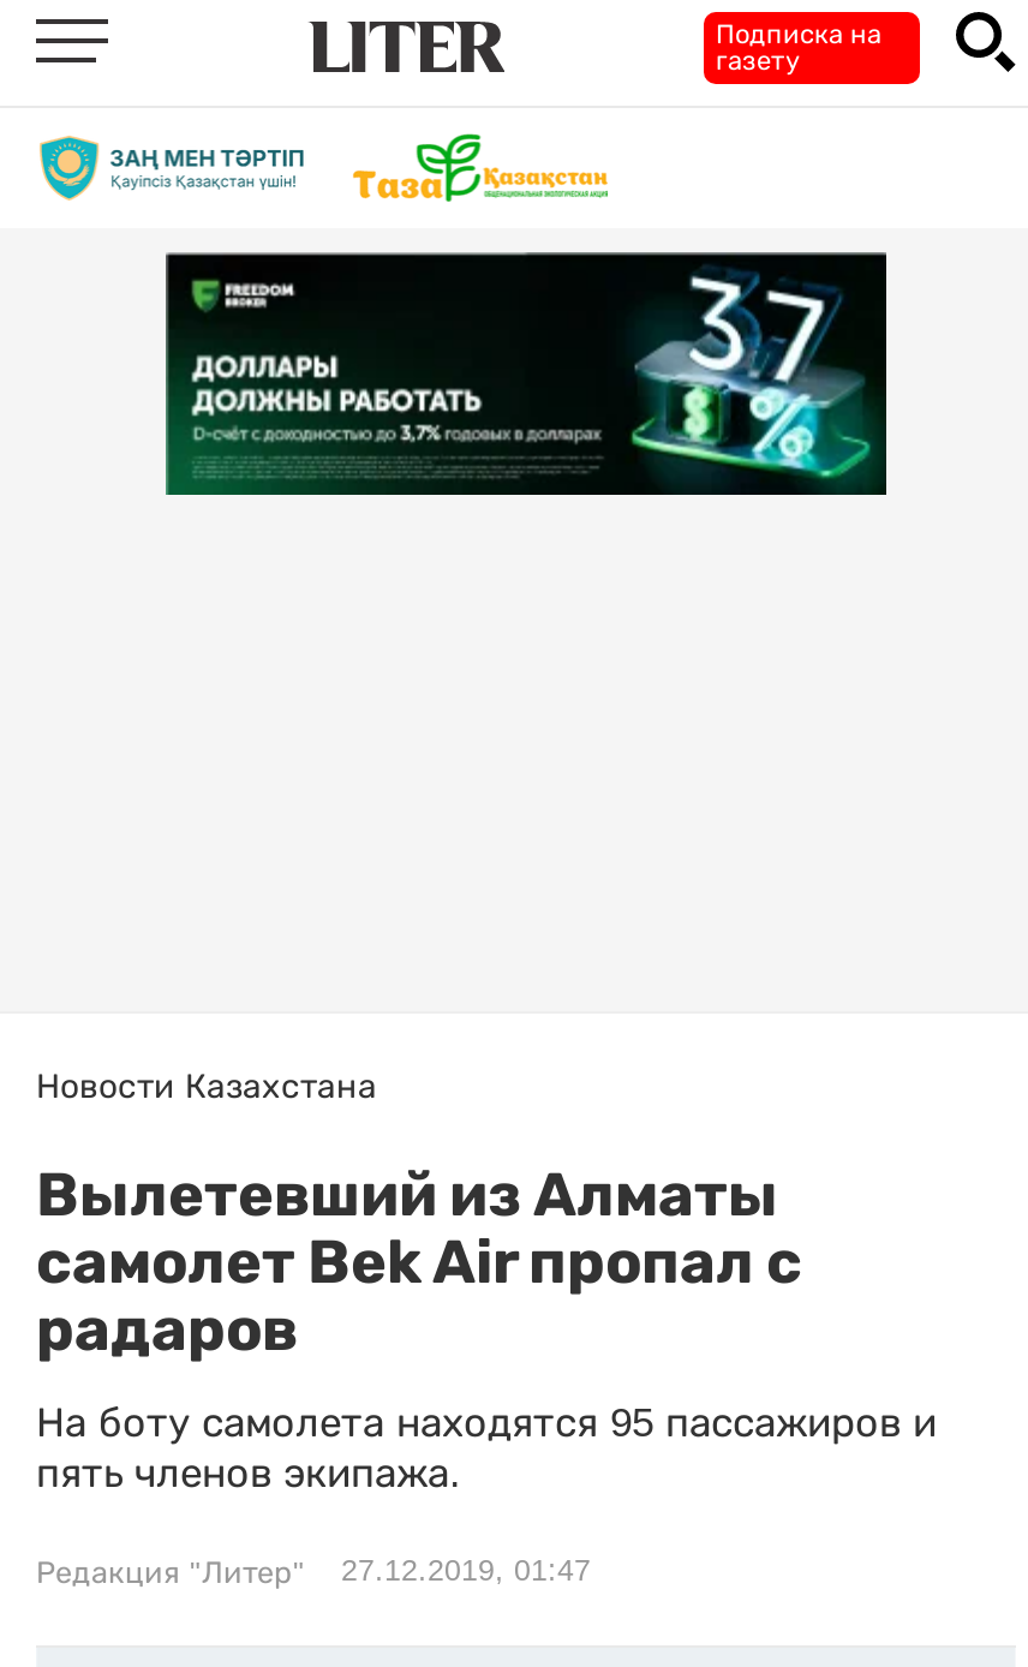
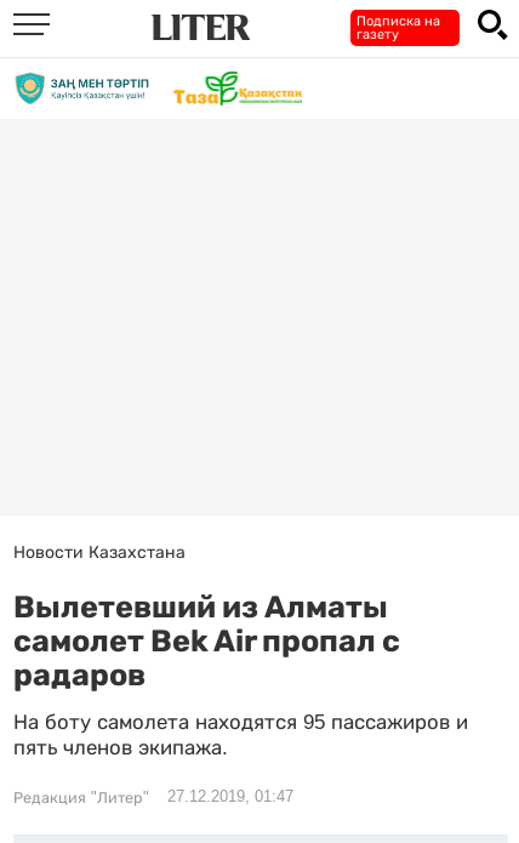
- [image]
